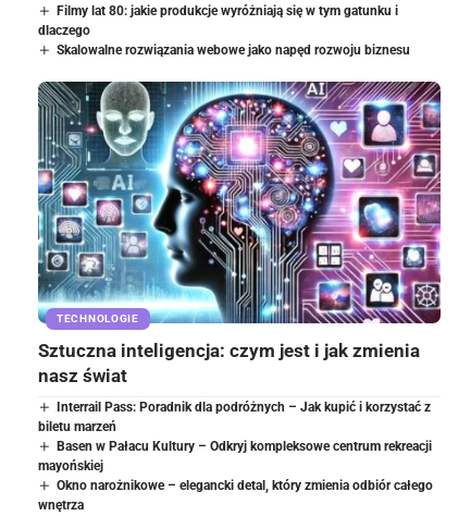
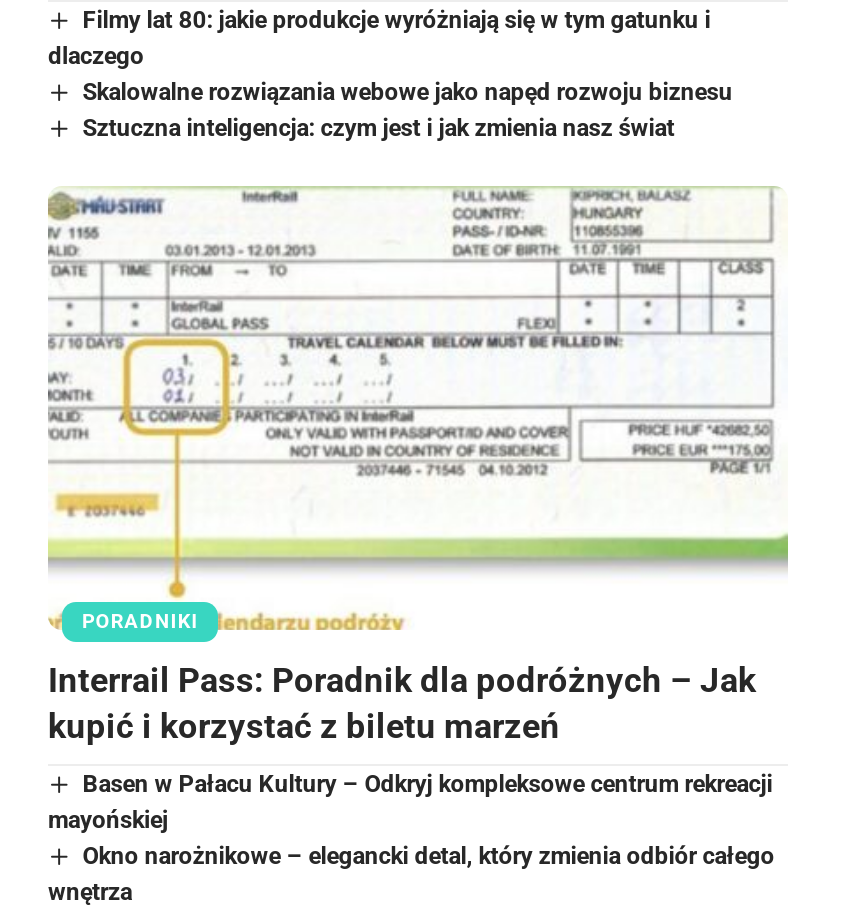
- [image]
- Sztuczna inteligencja: czym jest i jak zmienia
- nasz świat
+ [image]
+ PORADNIKI

- TECHNOLOGIE
+ Sztuczna inteligencja: czym jest i jak zmienia nasz świat
